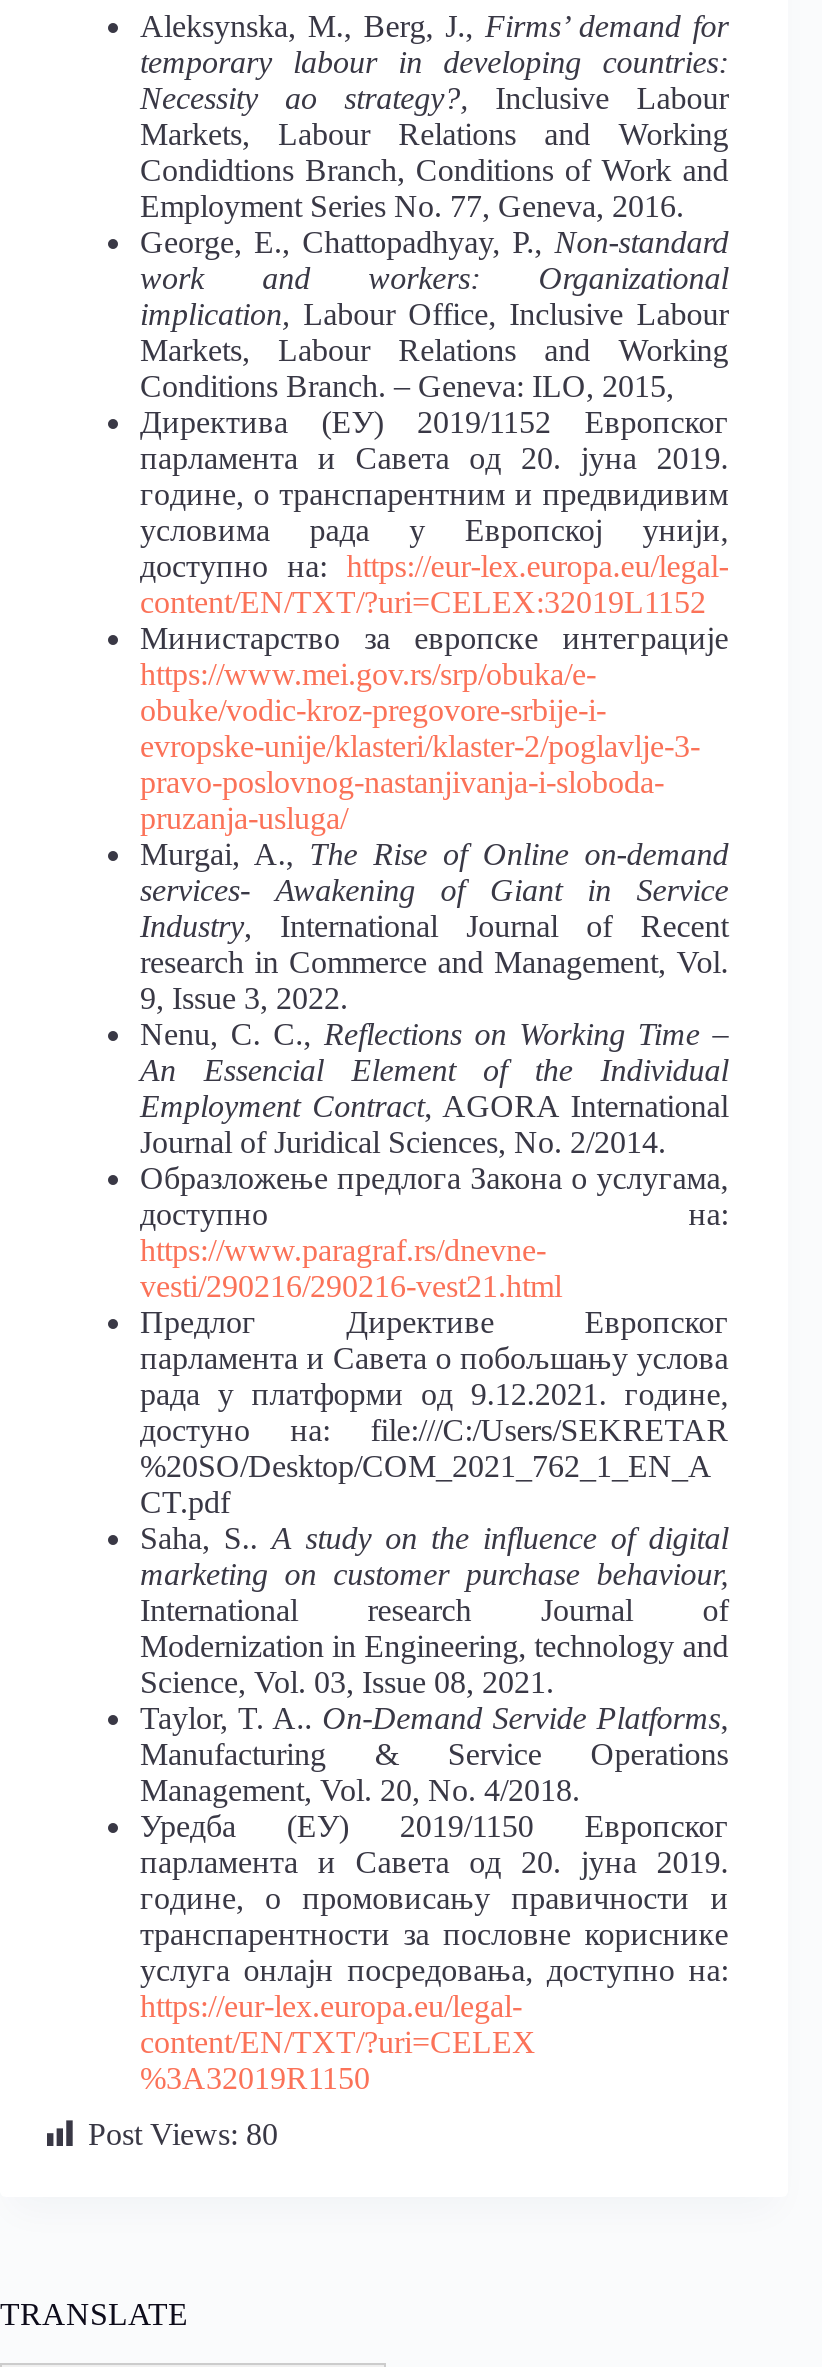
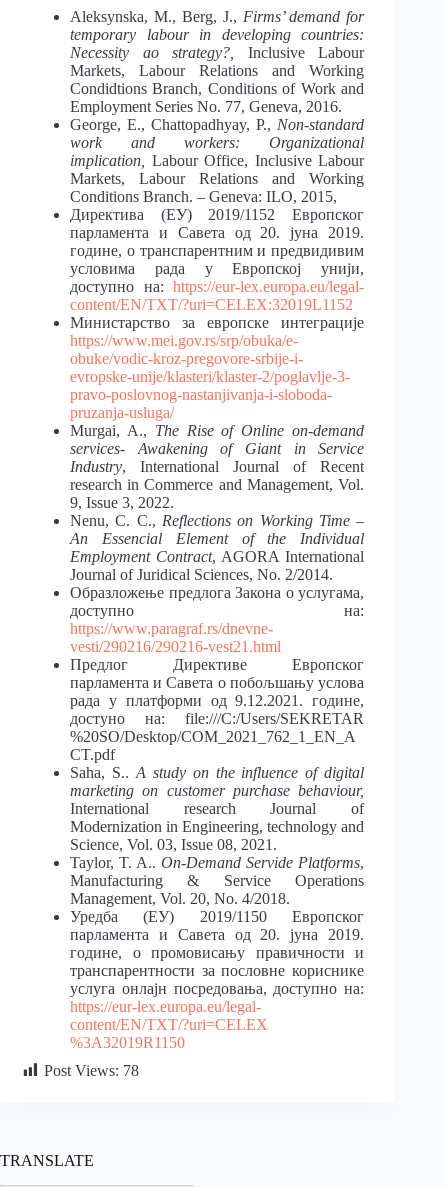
- Post Views: 80
+ Post Views: 78
